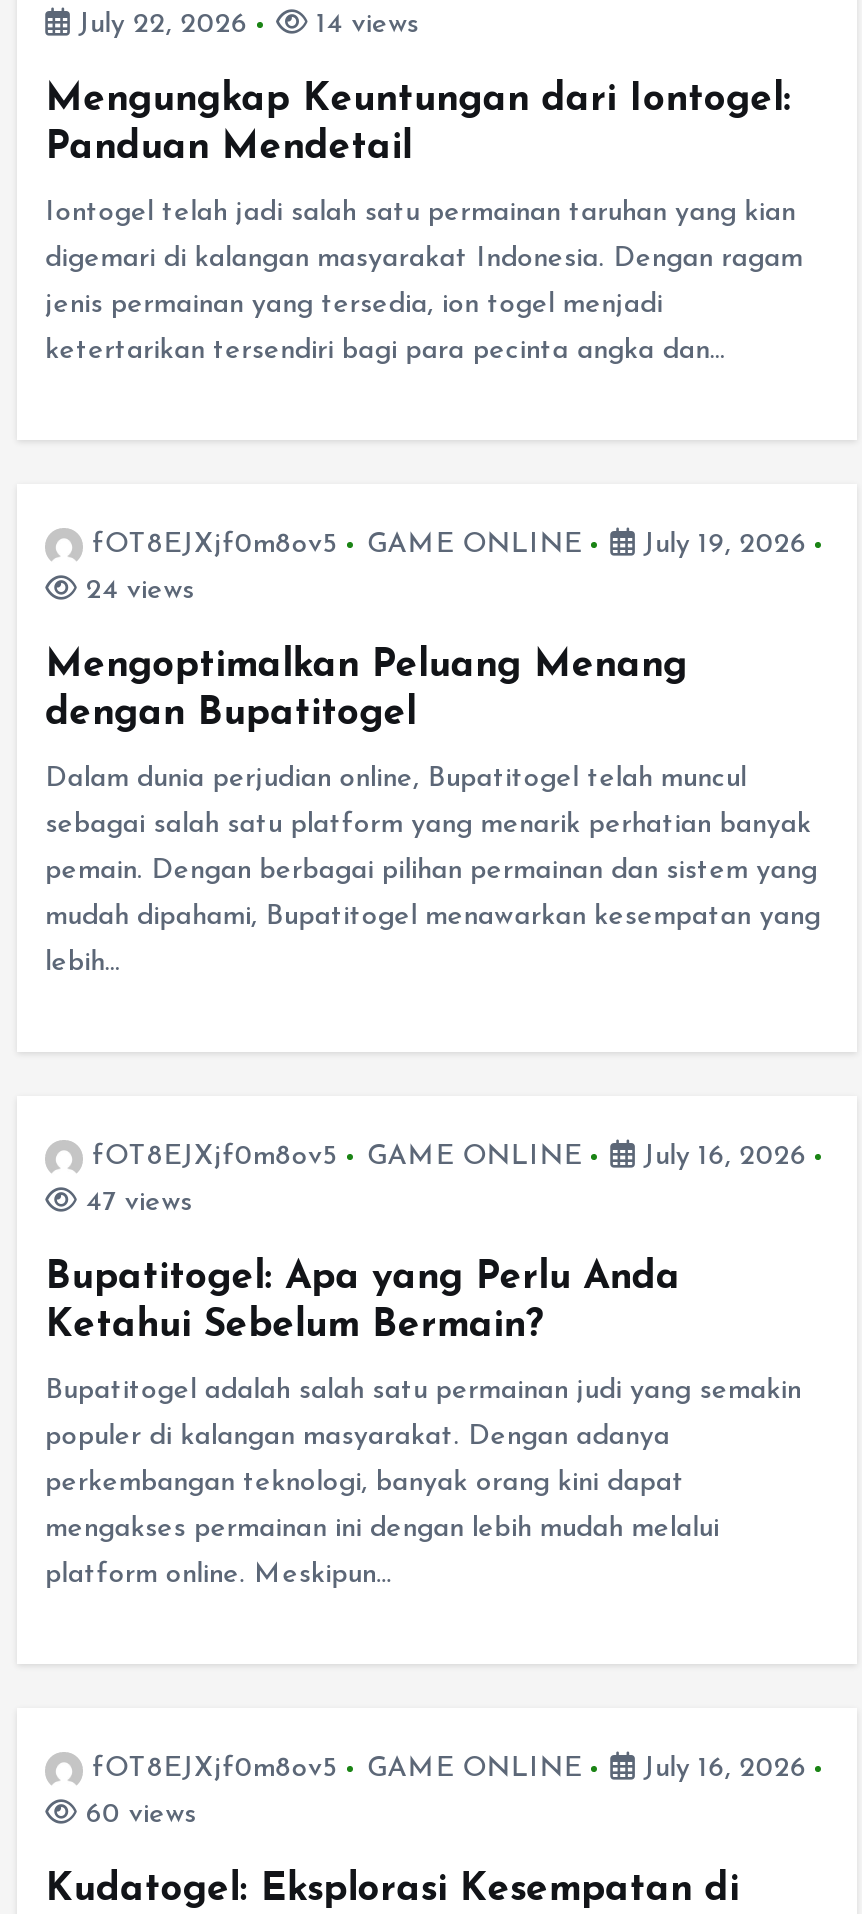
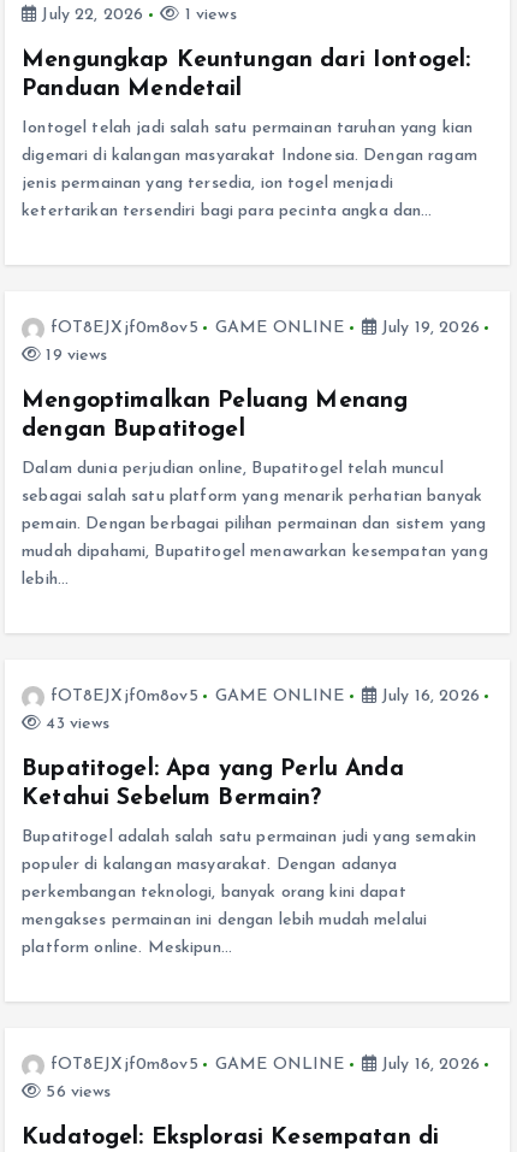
- 14 views
+ 1 views

- 24 views
+ 19 views

- 47 views
+ 43 views

- 60 views
+ 56 views
